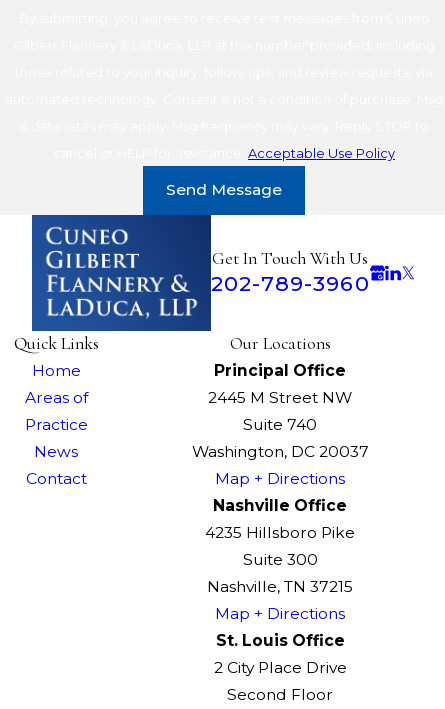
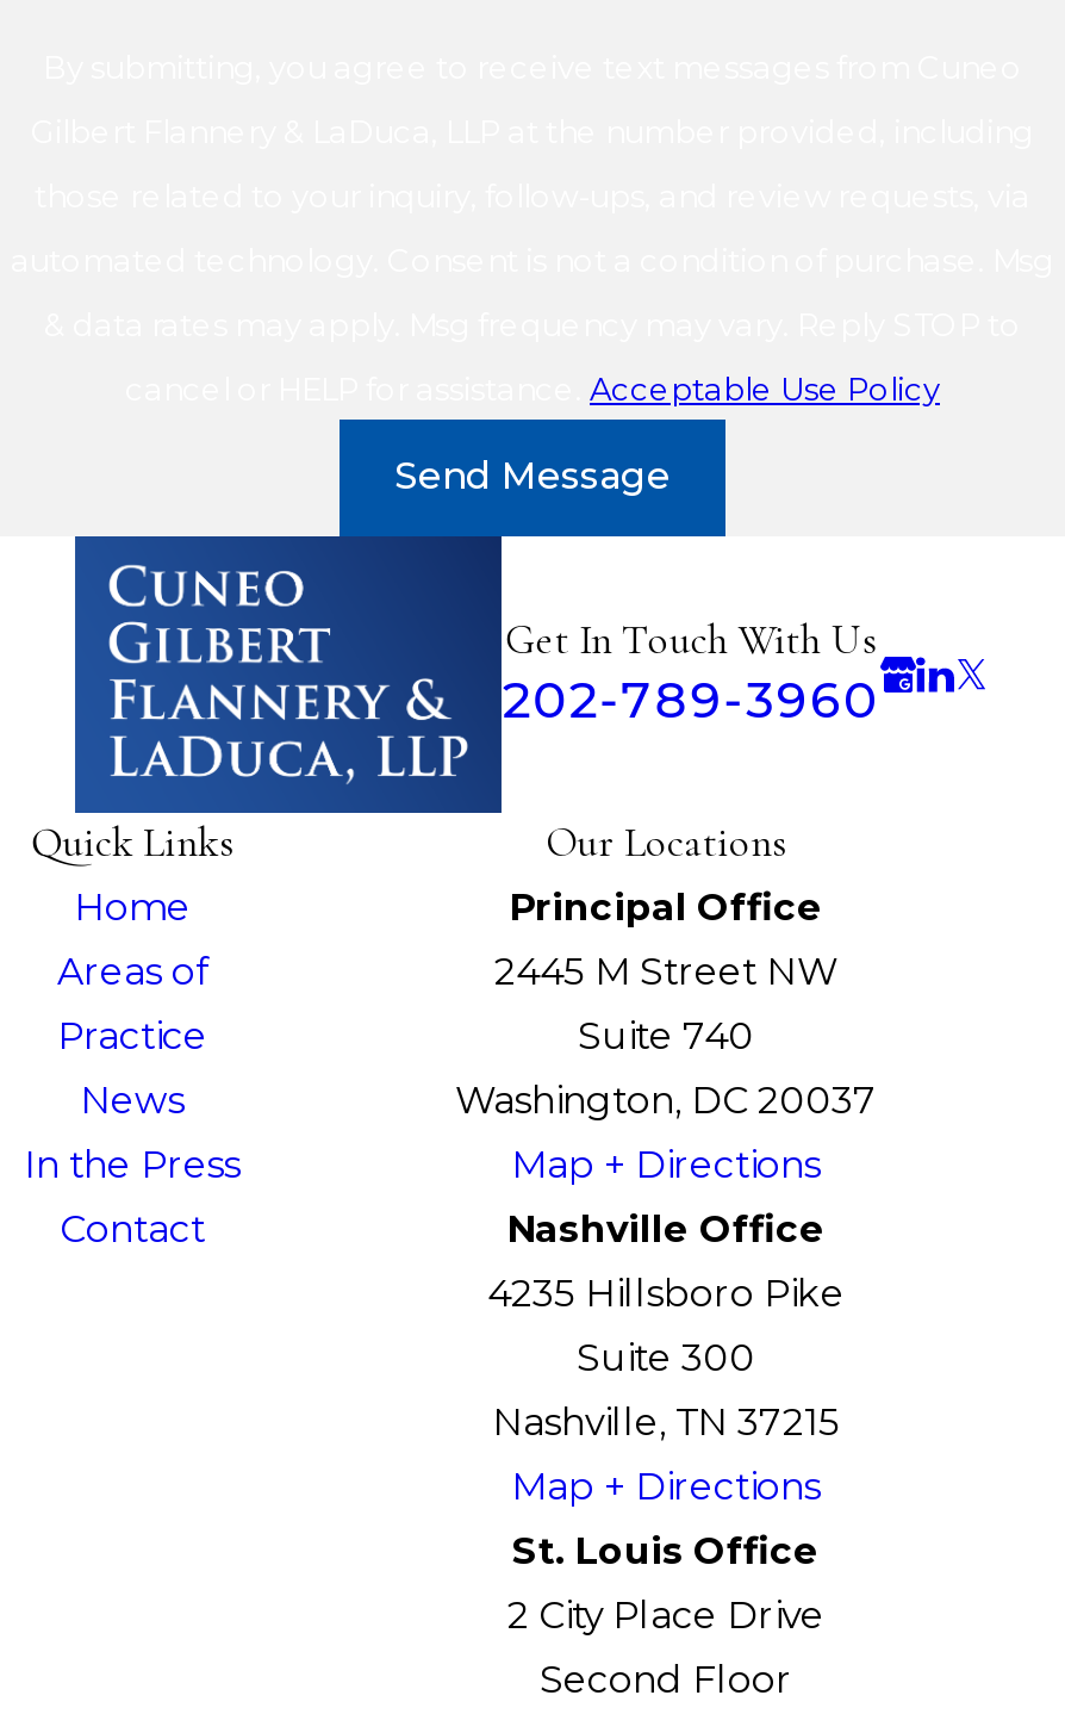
moved down: Contact

+ In the Press
